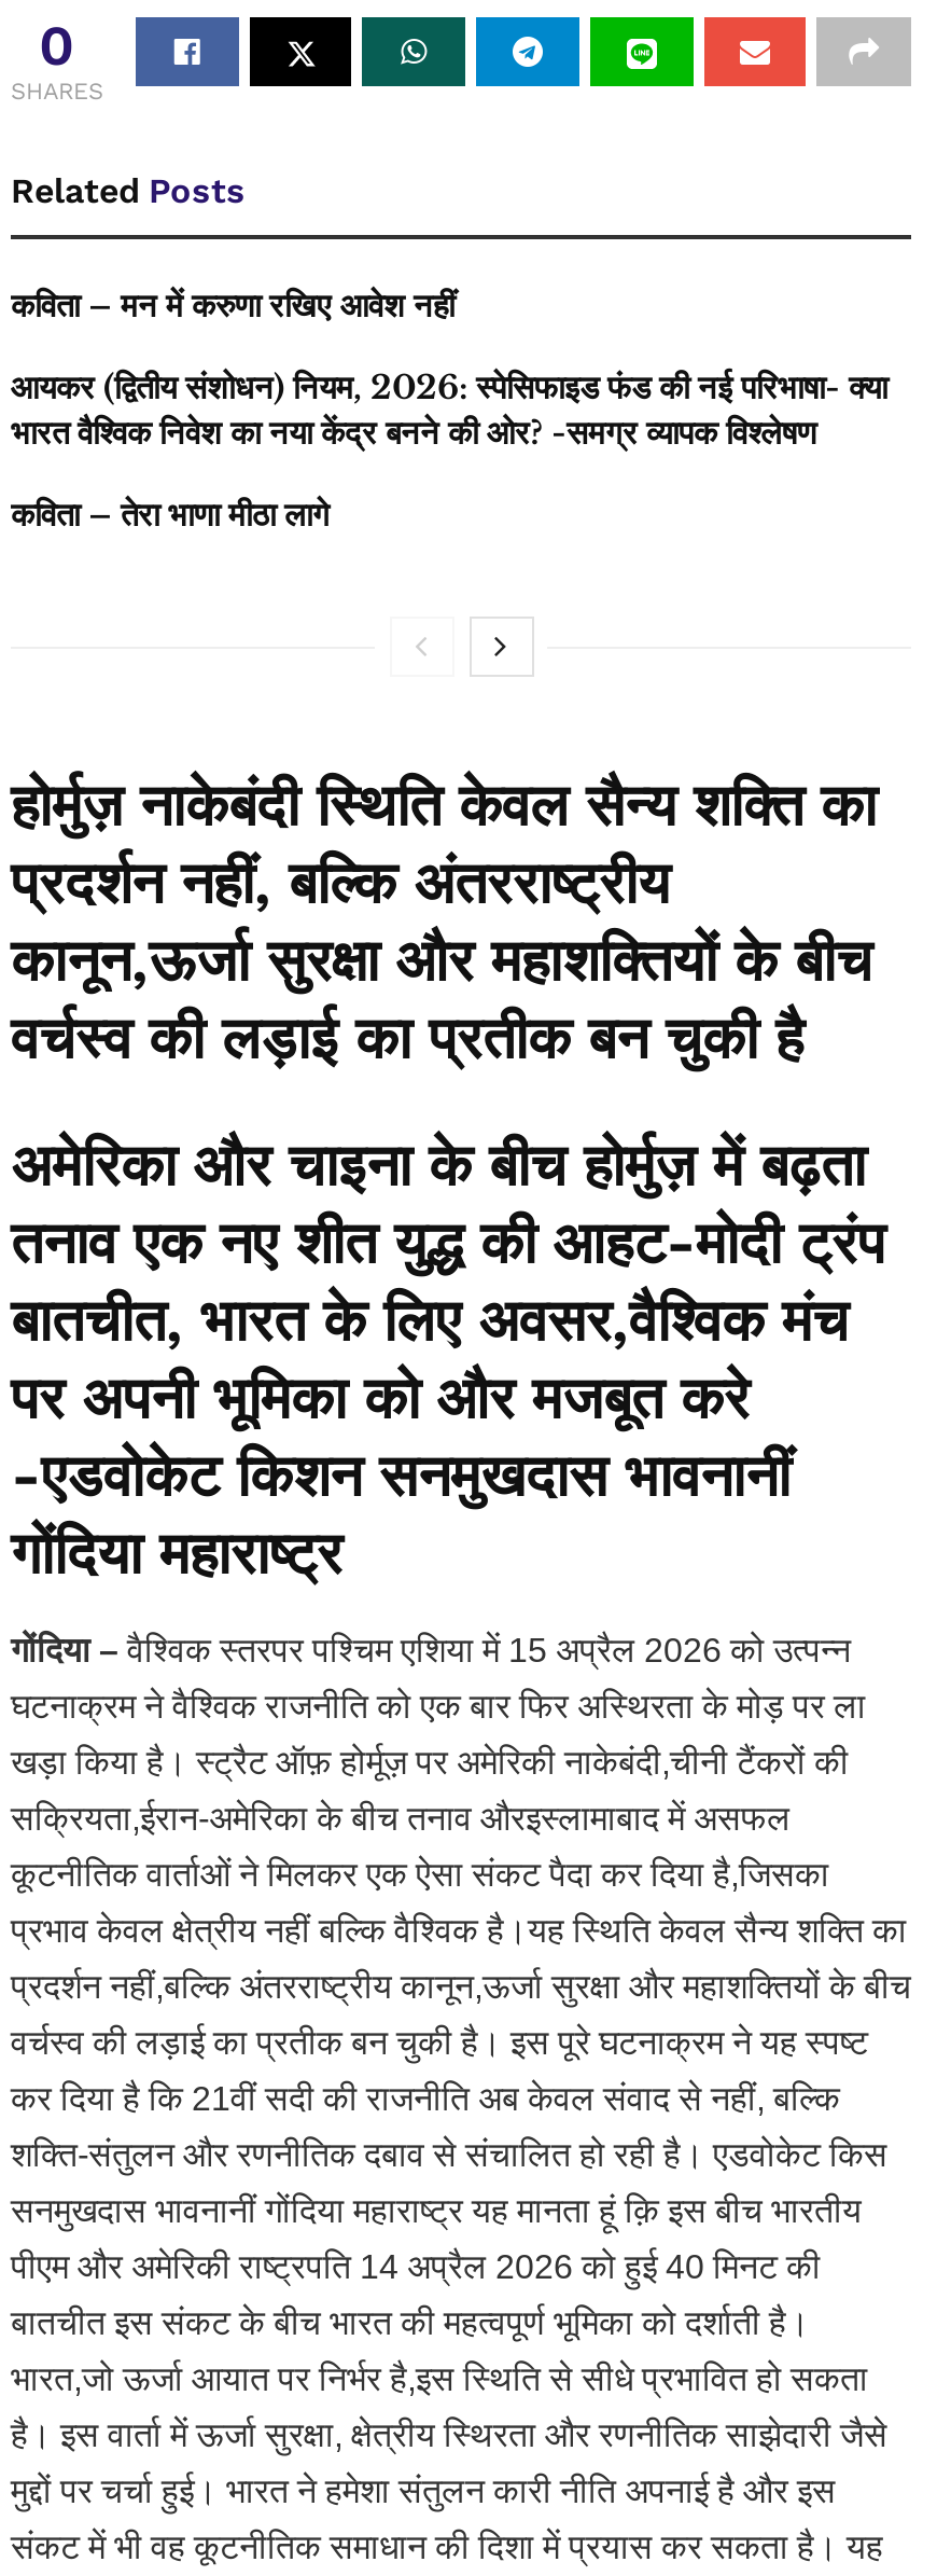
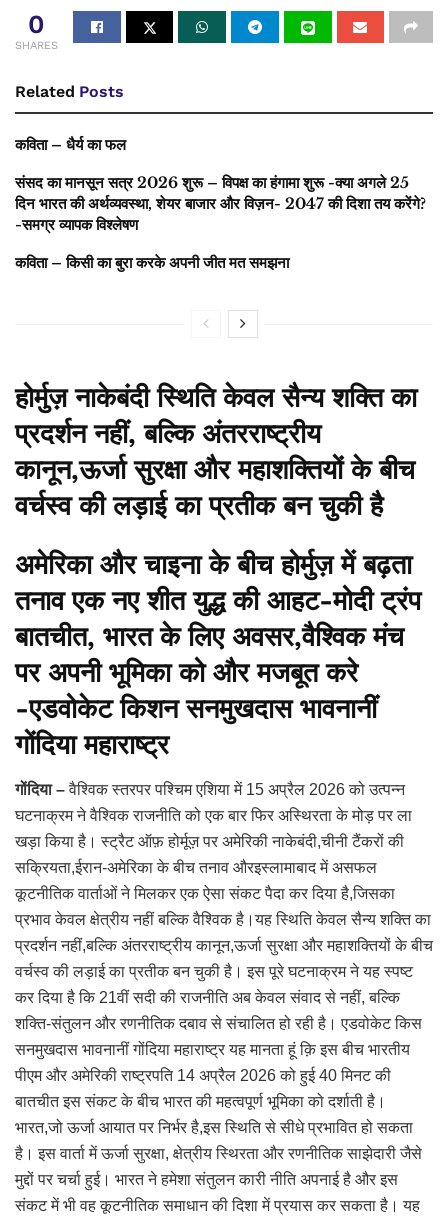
- कविता – मन में करुणा रखिए आवेश नहीं
+ कविता – धैर्य का फल

- आयकर (द्वितीय संशोधन) नियम, 2026: स्पेसिफाइड फंड की नई परिभाषा- क्या
- भारत वैश्विक निवेश का नया केंद्र बनने की ओर? -समग्र व्यापक विश्लेषण
+ संसद का मानसून सत्र 2026 शुरू – विपक्ष का हंगामा शुरू -क्या अगले 25
+ दिन भारत की अर्थव्यवस्था, शेयर बाजार और विज़न- 2047 की दिशा तय करेंगे?
+ -समग्र व्यापक विश्लेषण

- कविता – तेरा भाणा मीठा लागे
+ कविता – किसी का बुरा करके अपनी जीत मत समझना
